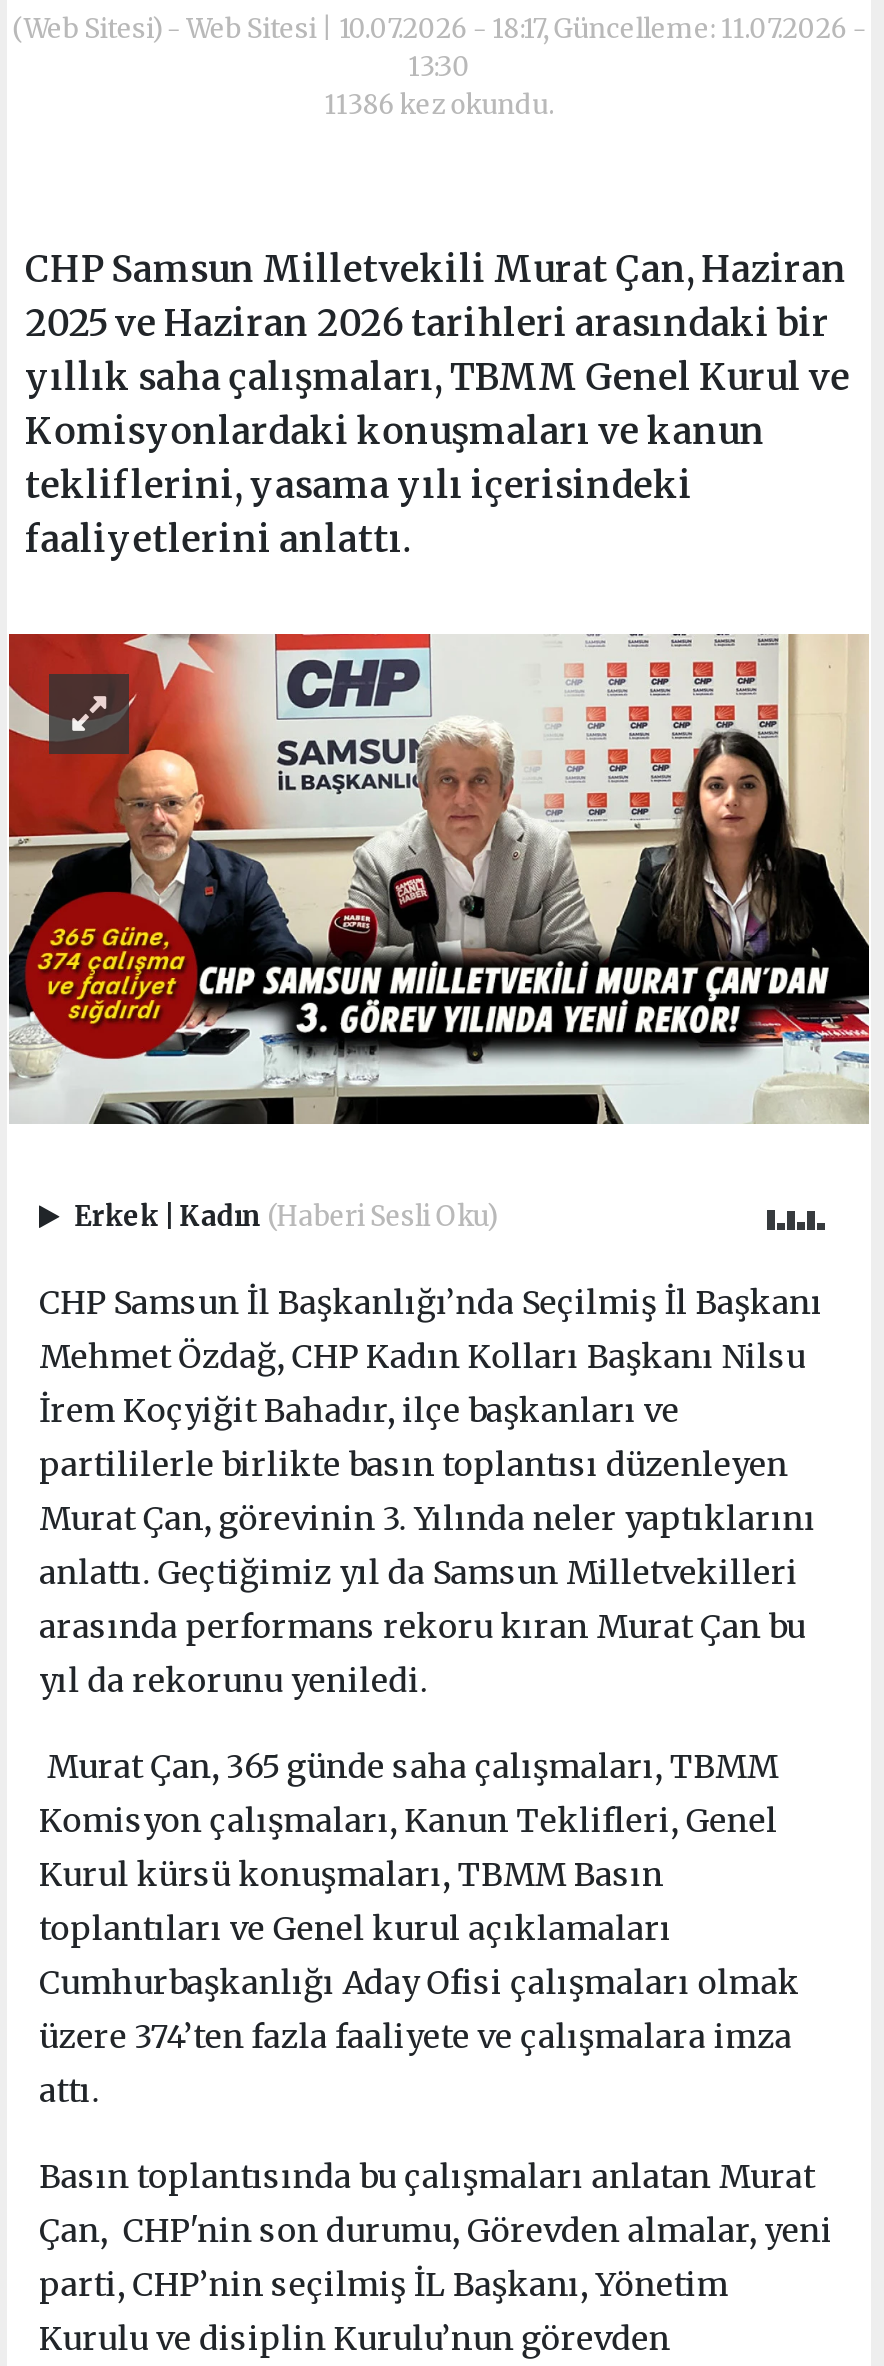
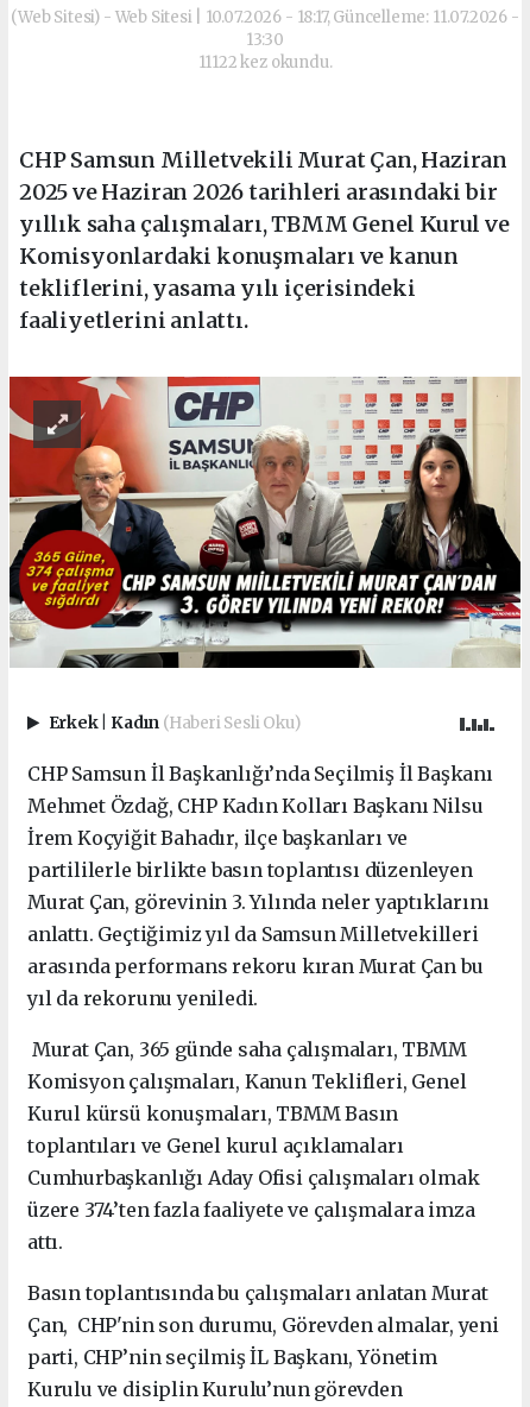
- 11386 kez okundu.
+ 11122 kez okundu.
